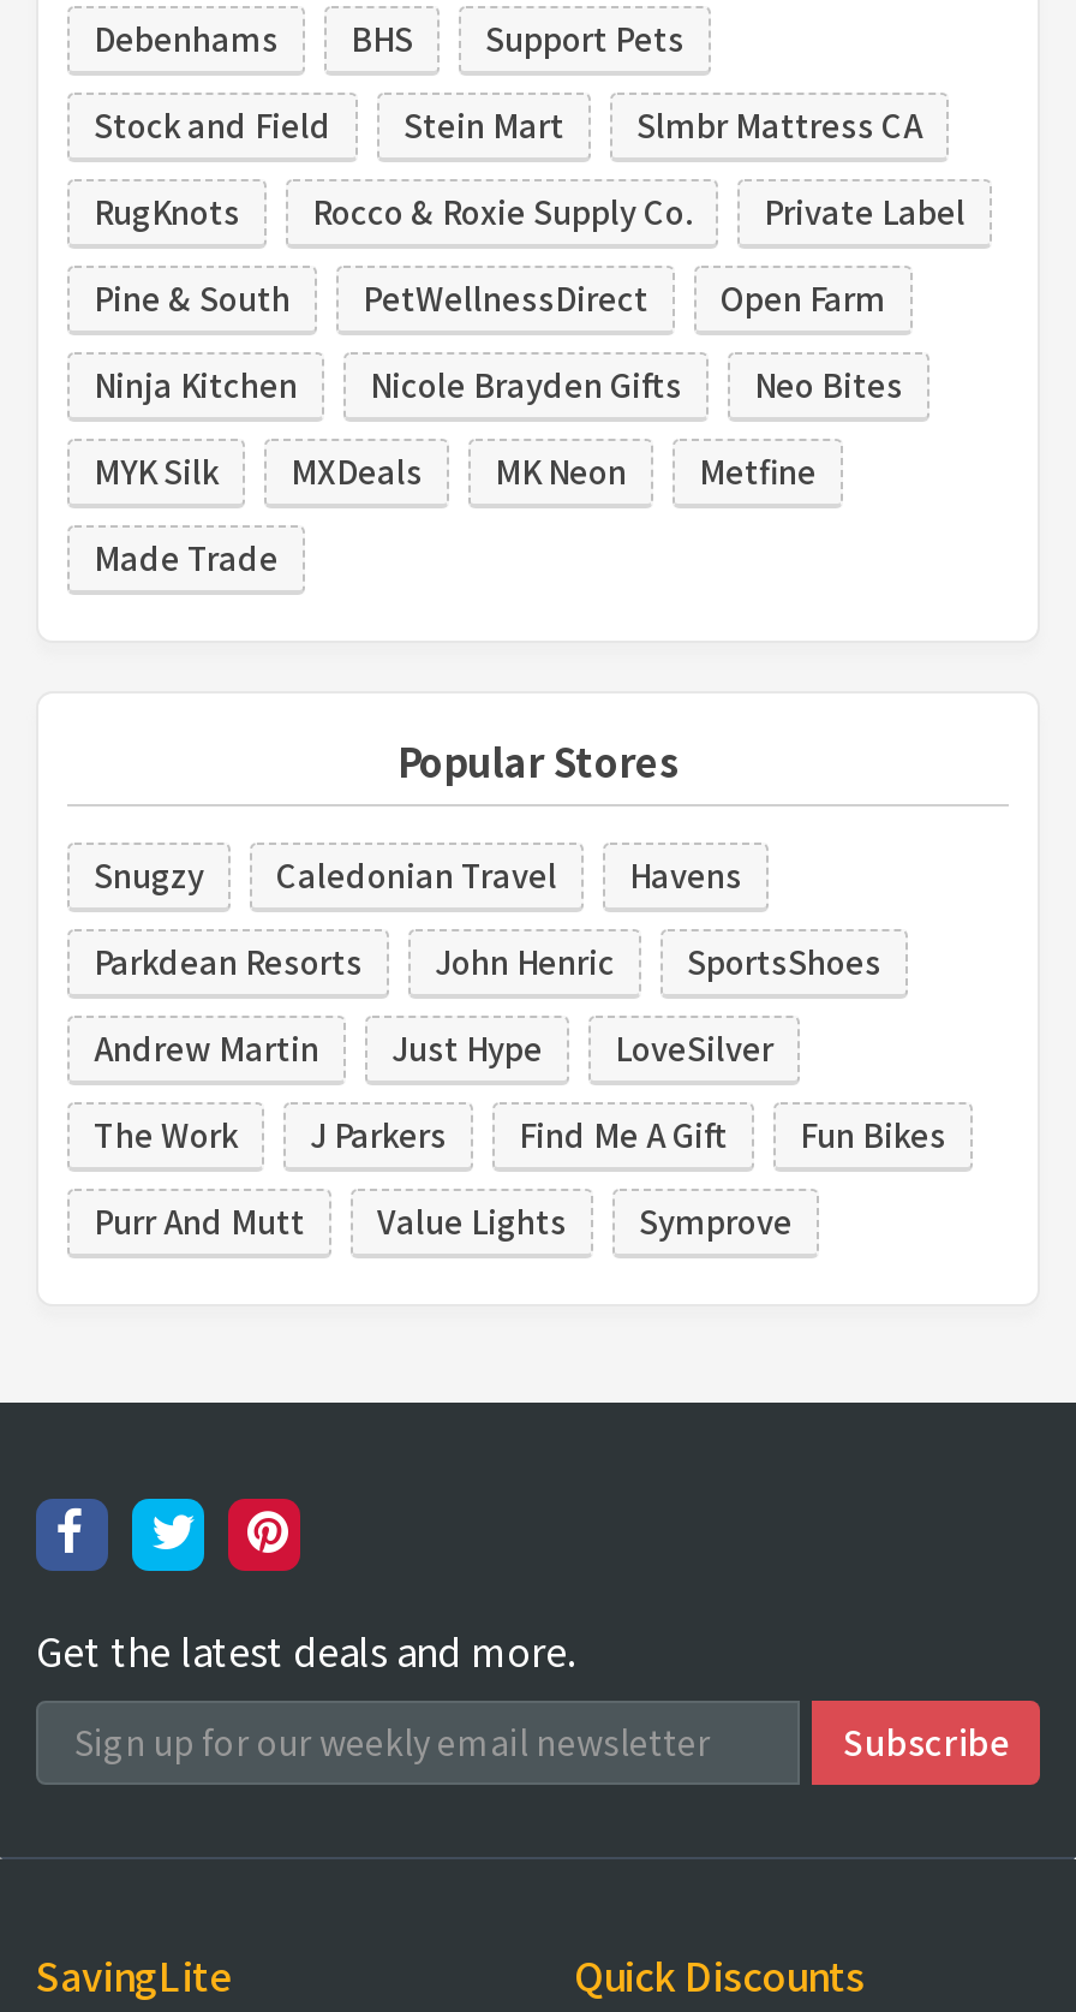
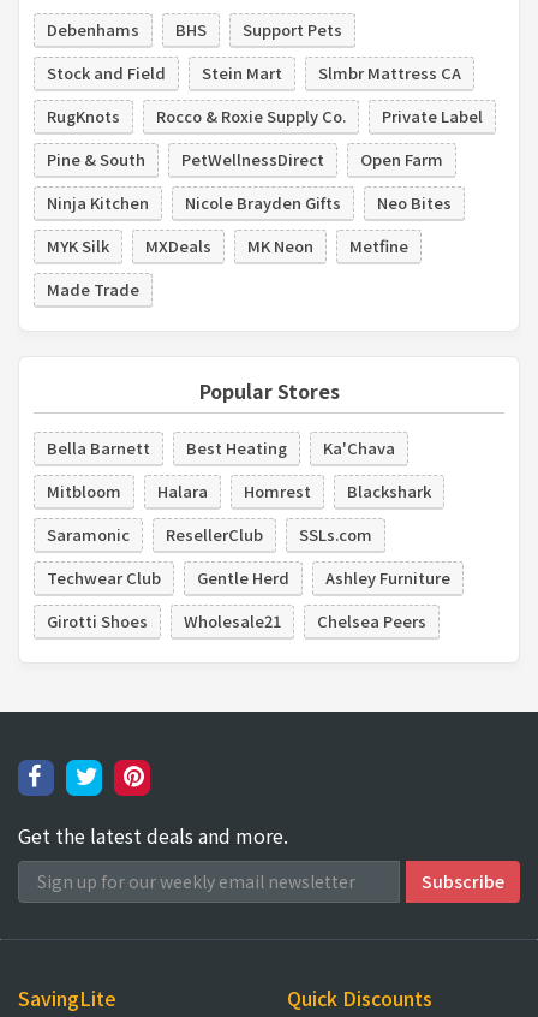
- Snugzy
- Caledonian Travel
- Havens
+ Bella Barnett
+ Best Heating
+ Ka'Chava

- Parkdean Resorts
- John Henric
- SportsShoes
+ Mitbloom
+ Halara
+ Homrest
+ Blackshark

- Andrew Martin
- Just Hype
- LoveSilver
+ Saramonic
+ ResellerClub
+ SSLs.com

- The Work
- J Parkers
- Find Me A Gift
- Fun Bikes
+ Techwear Club
+ Gentle Herd
+ Ashley Furniture

- Purr And Mutt
- Value Lights
- Symprove
+ Girotti Shoes
+ Wholesale21
+ Chelsea Peers
